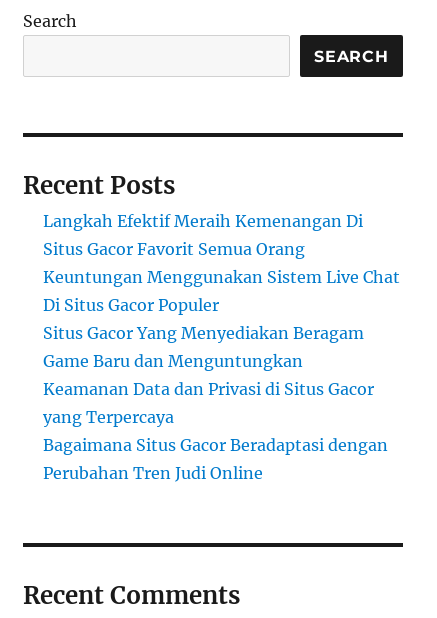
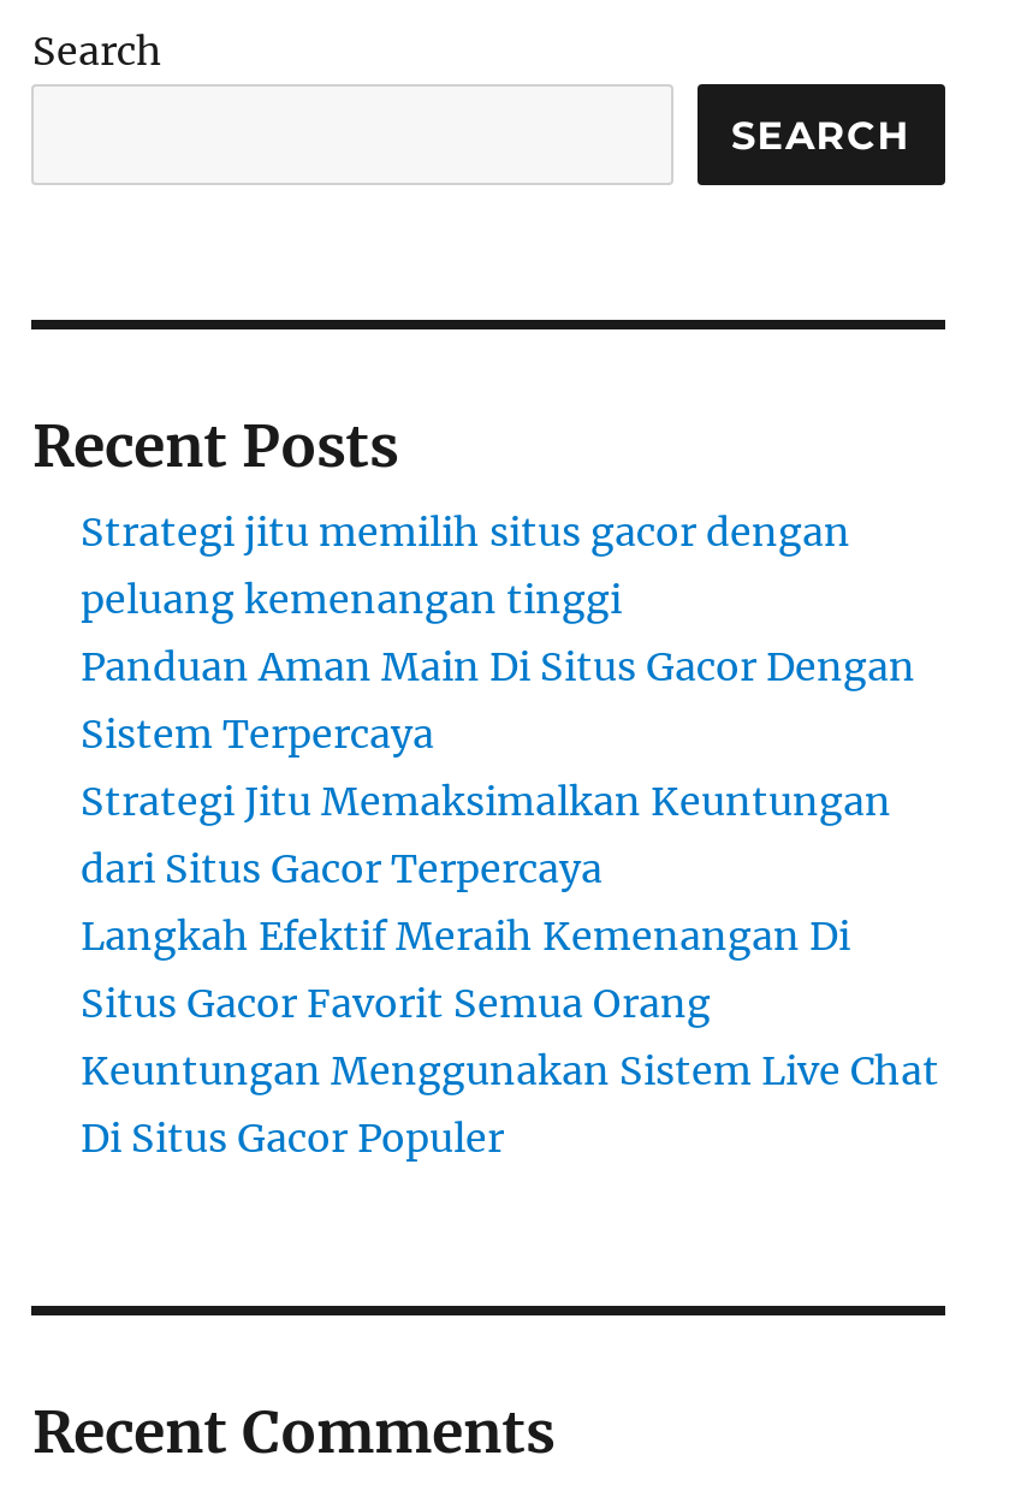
+ Strategi jitu memilih situs gacor dengan
+ peluang kemenangan tinggi
+ Panduan Aman Main Di Situs Gacor Dengan
+ Sistem Terpercaya
+ Strategi Jitu Memaksimalkan Keuntungan
+ dari Situs Gacor Terpercaya

moved down: Langkah Efektif Meraih Kemenangan Di | Situs Gacor Favorit Semua Orang | Keuntungan Menggunakan Sistem Live Chat | Di Situs Gacor Populer

- Situs Gacor Yang Menyediakan Beragam
- Game Baru dan Menguntungkan
- Keamanan Data dan Privasi di Situs Gacor
- yang Terpercaya
- Bagaimana Situs Gacor Beradaptasi dengan
- Perubahan Tren Judi Online
